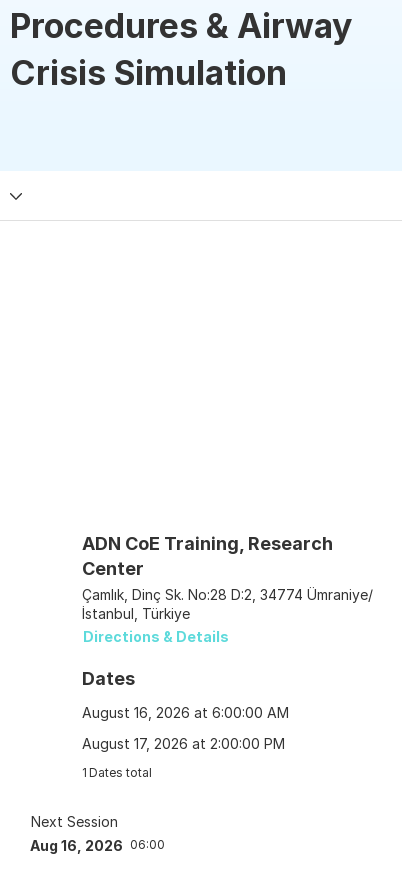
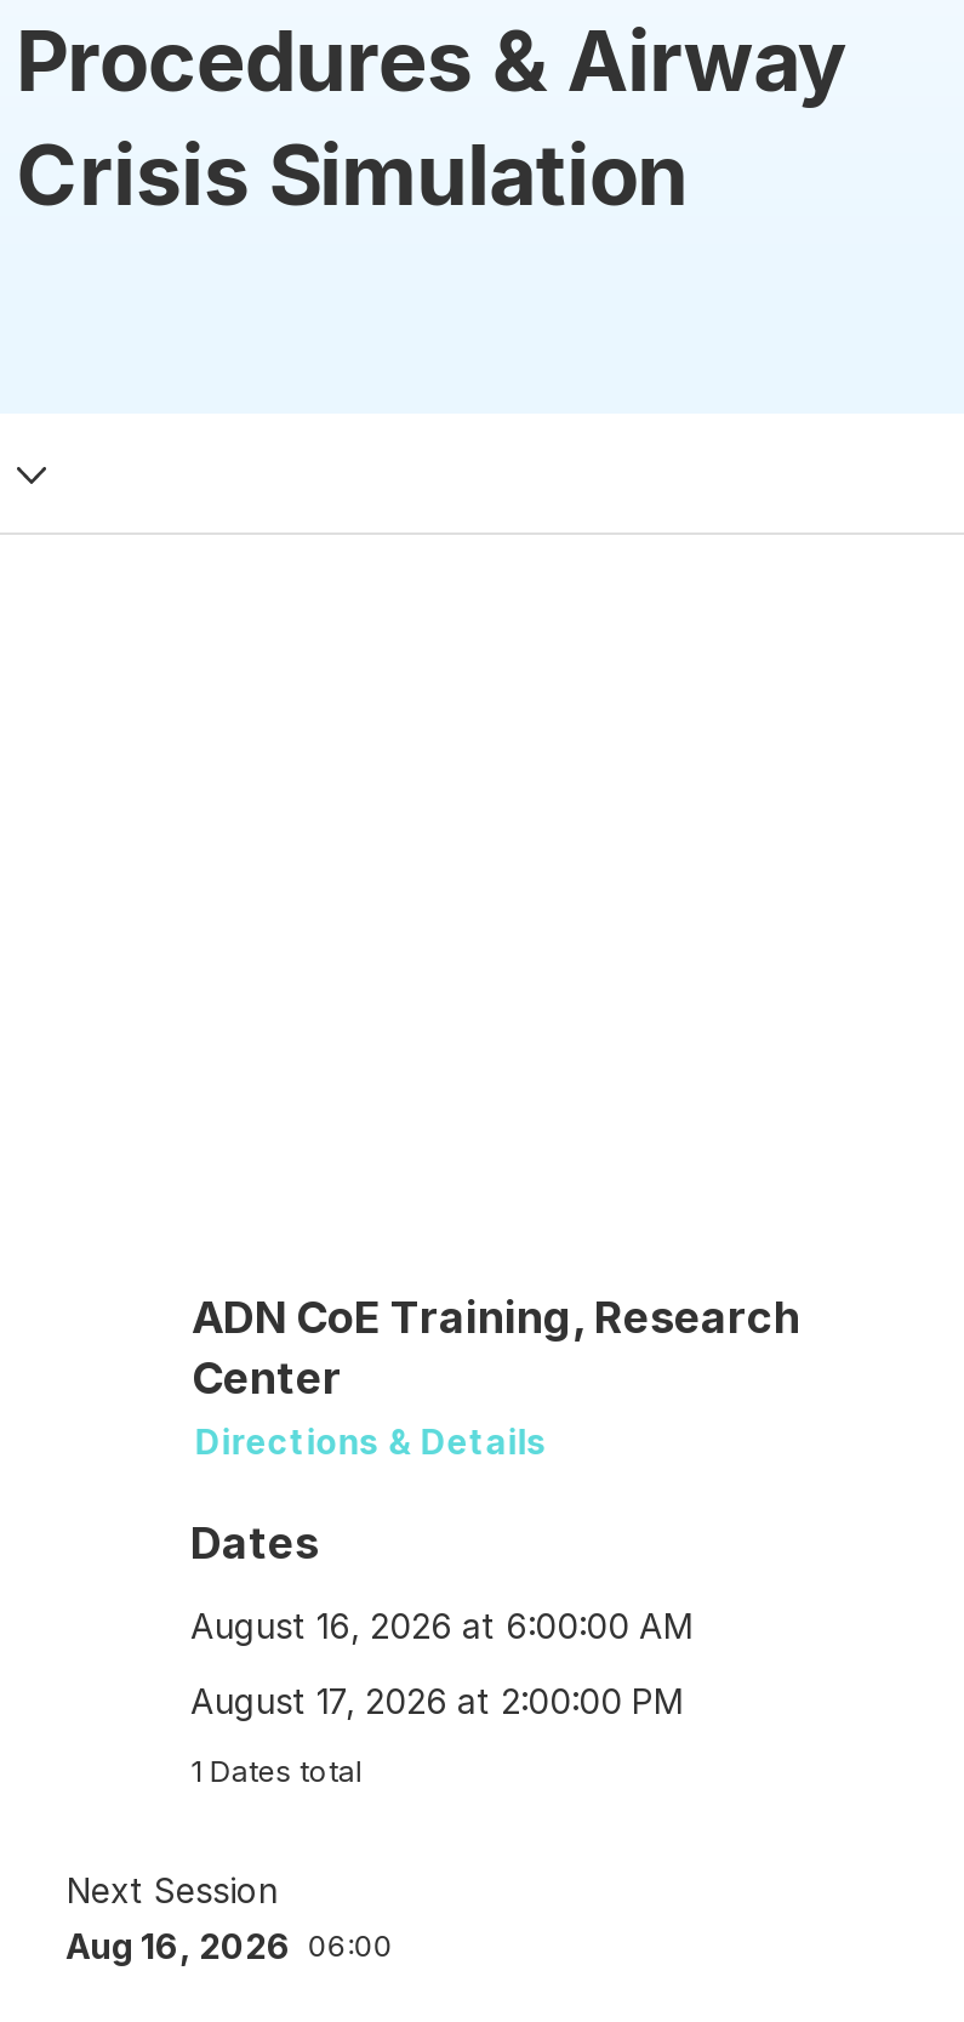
- Çamlık, Dinç Sk. No:28 D:2, 34774 Ümraniye/
- İstanbul, Türkiye
